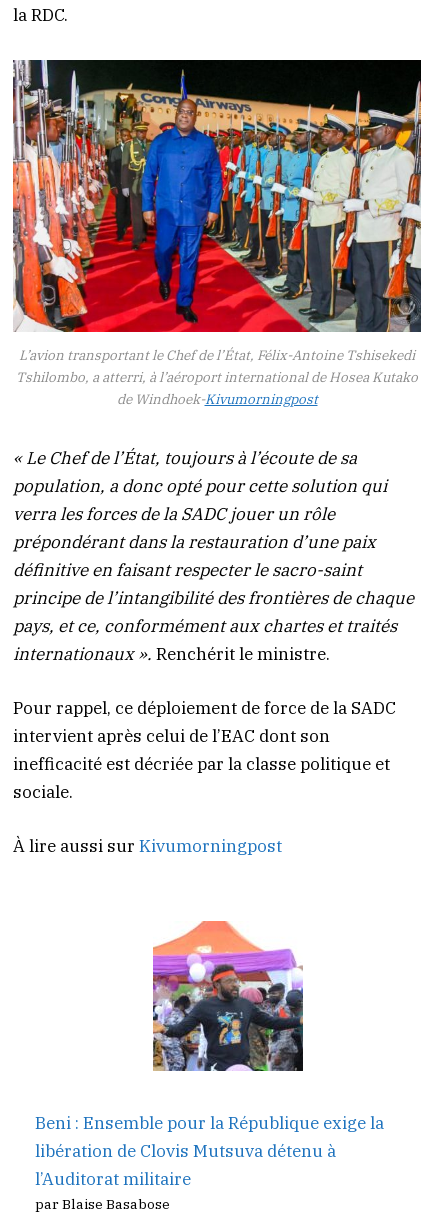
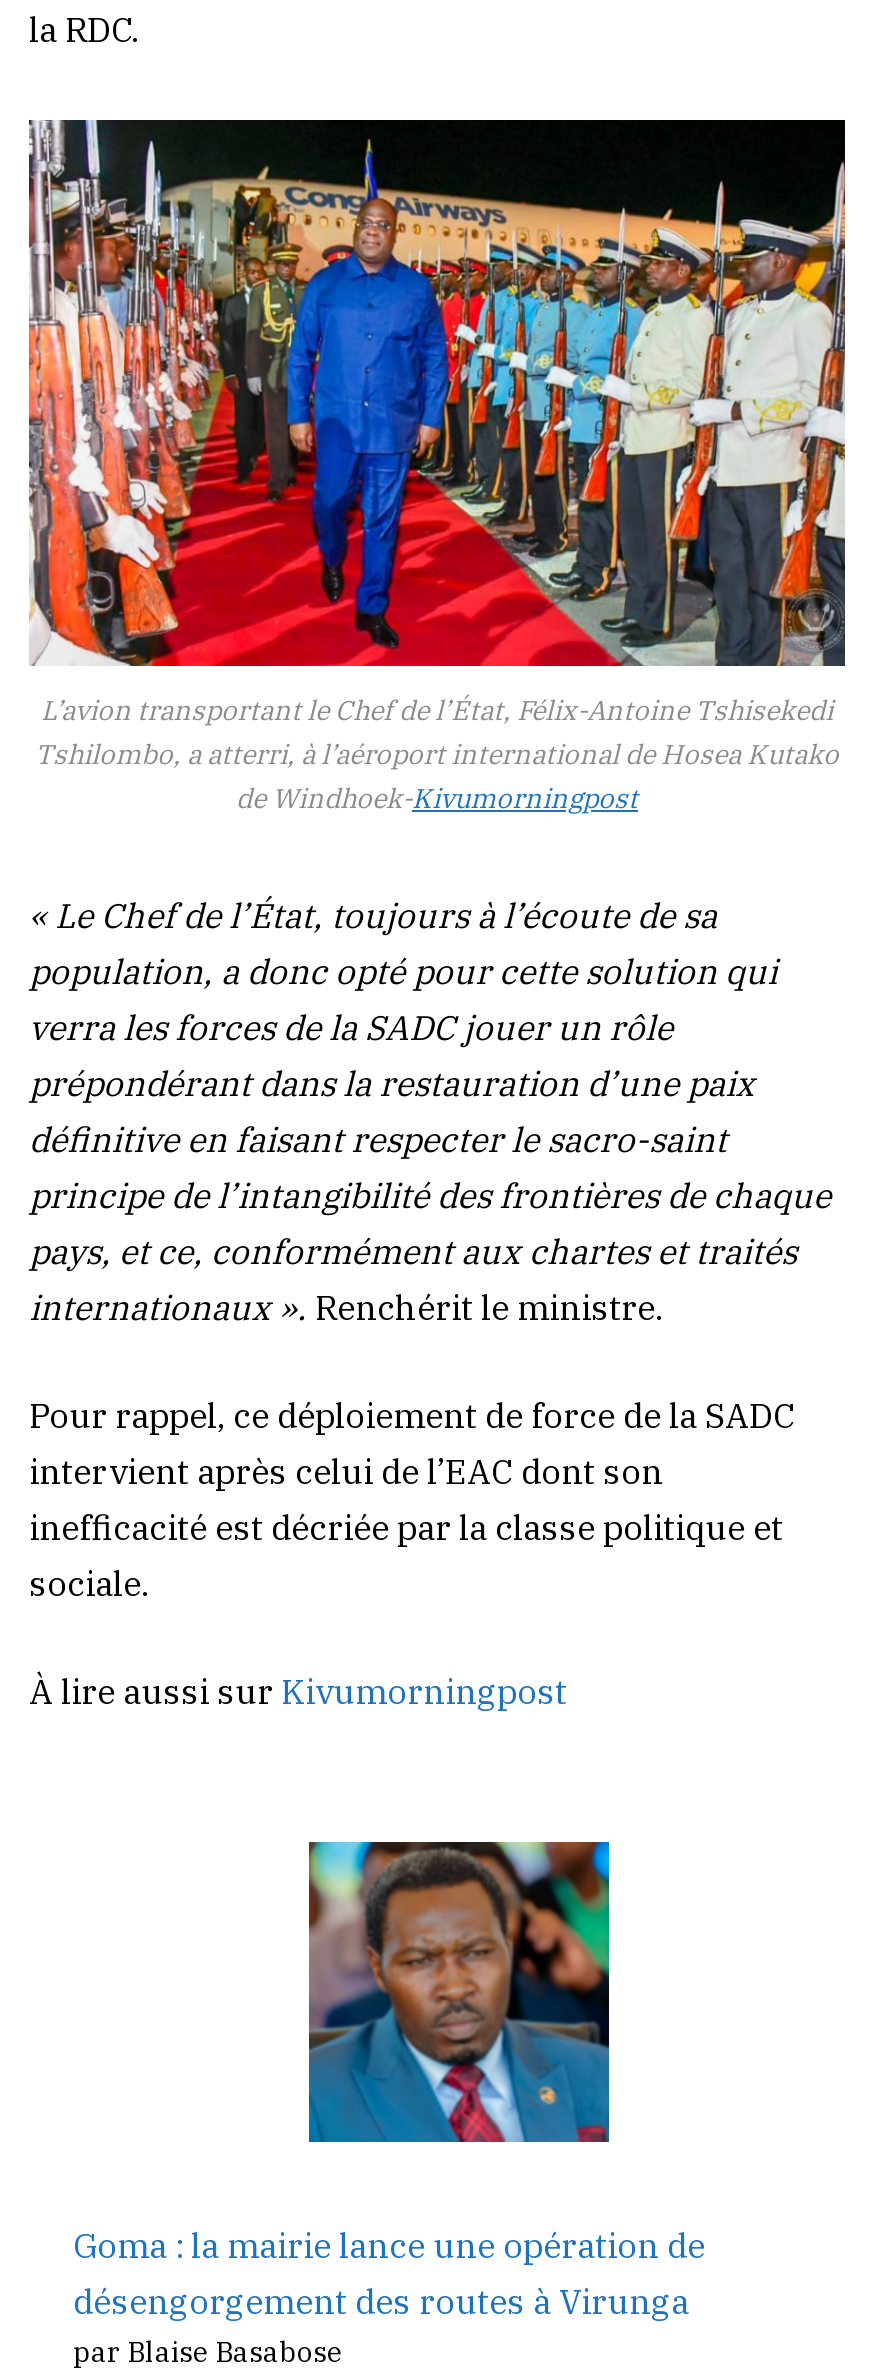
- [image]
- Beni : Ensemble pour la République exige la
- libération de Clovis Mutsuva détenu à
- l’Auditorat militaire
+ [image]
+ Goma : la mairie lance une opération de
+ désengorgement des routes à Virunga
